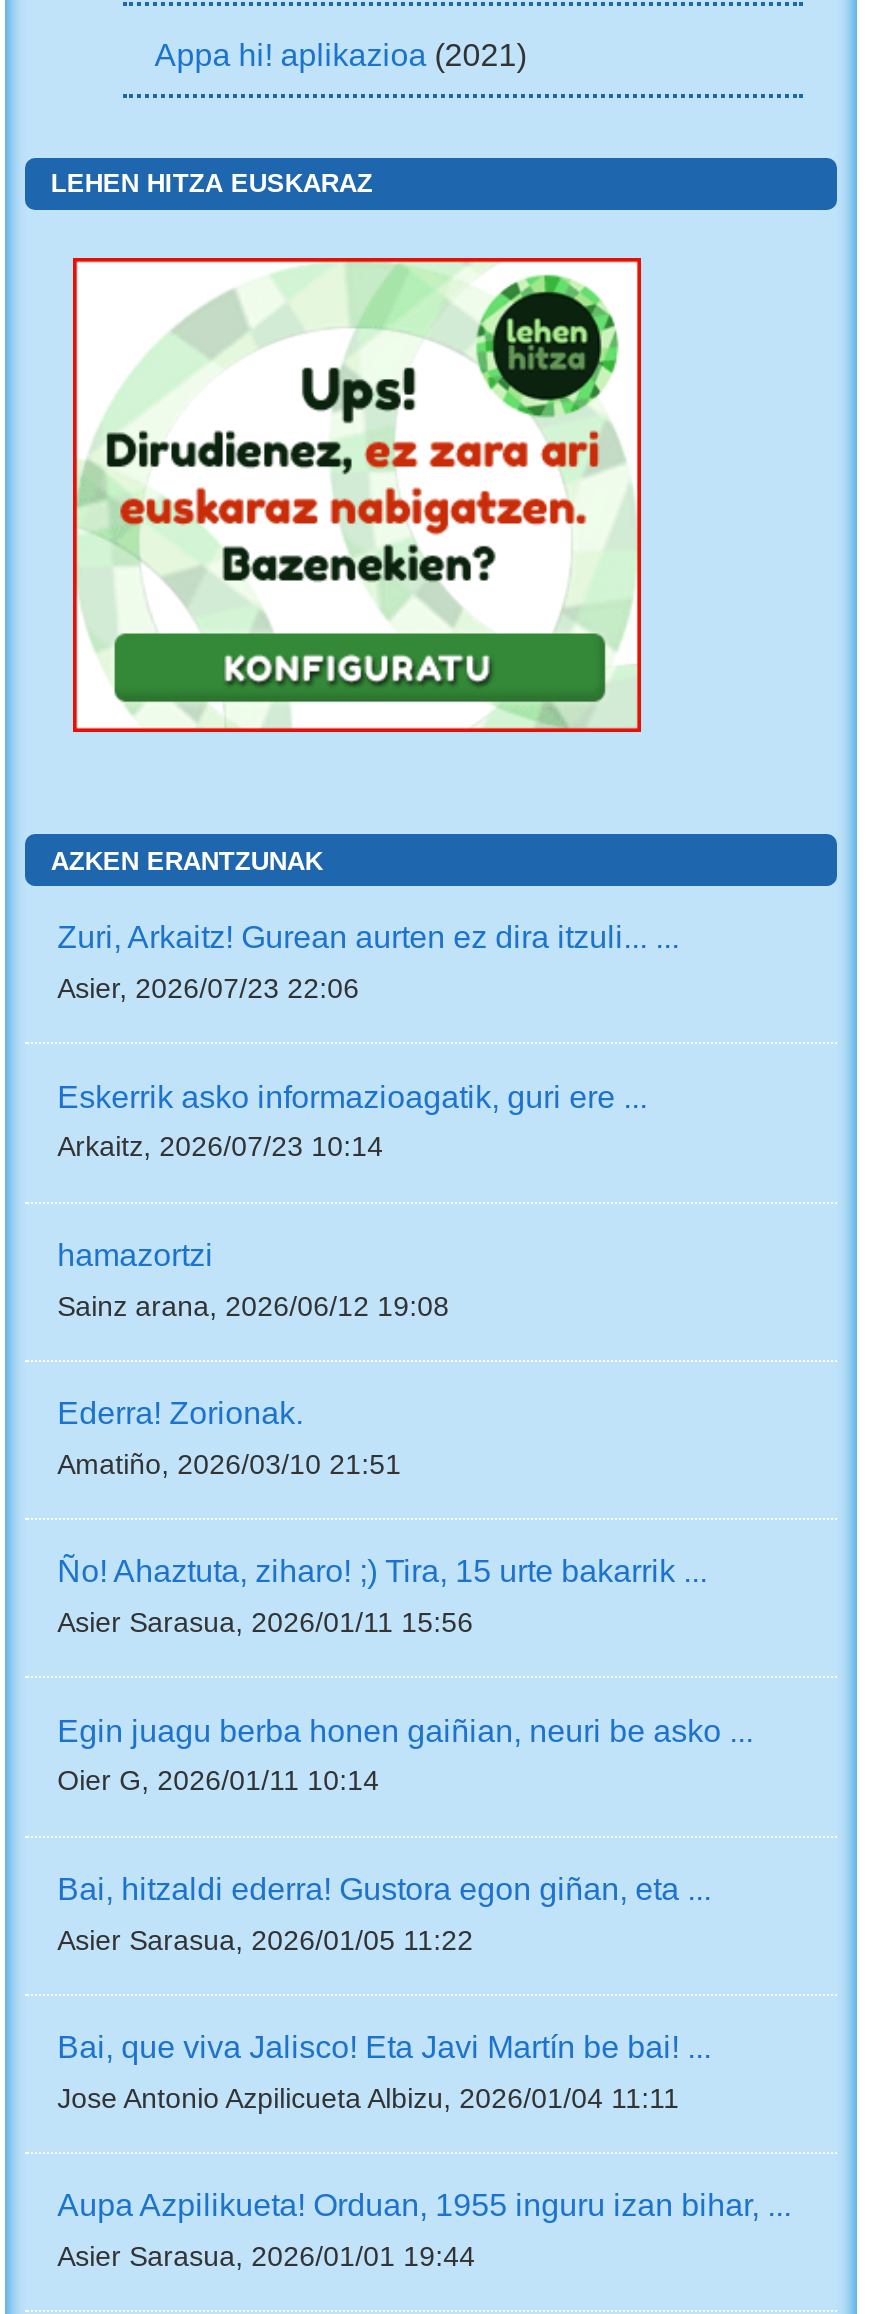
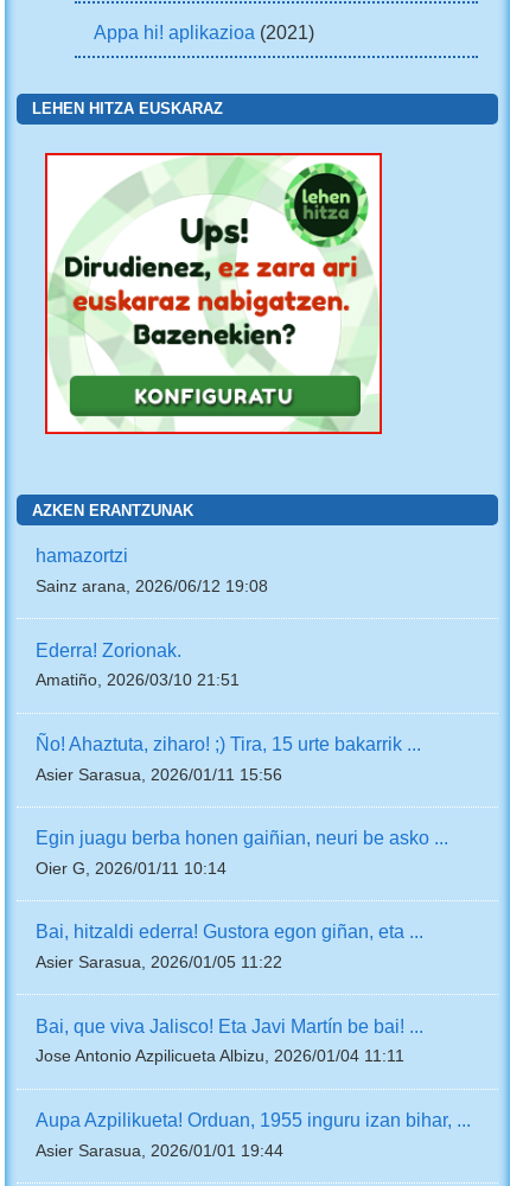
- Zuri, Arkaitz! Gurean aurten ez dira itzuli... ...
- Asier, 2026/07/23 22:06
- Eskerrik asko informazioagatik, guri ere ...
- Arkaitz, 2026/07/23 10:14
